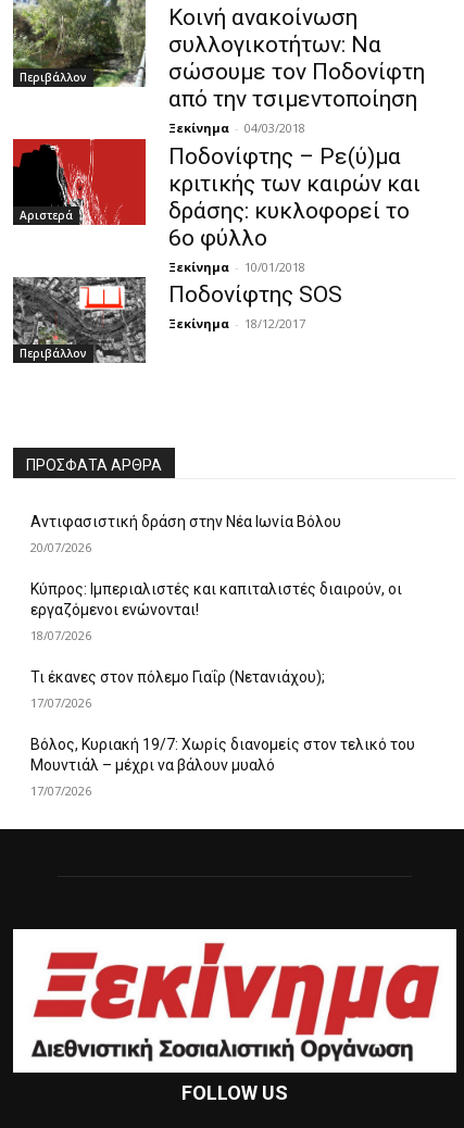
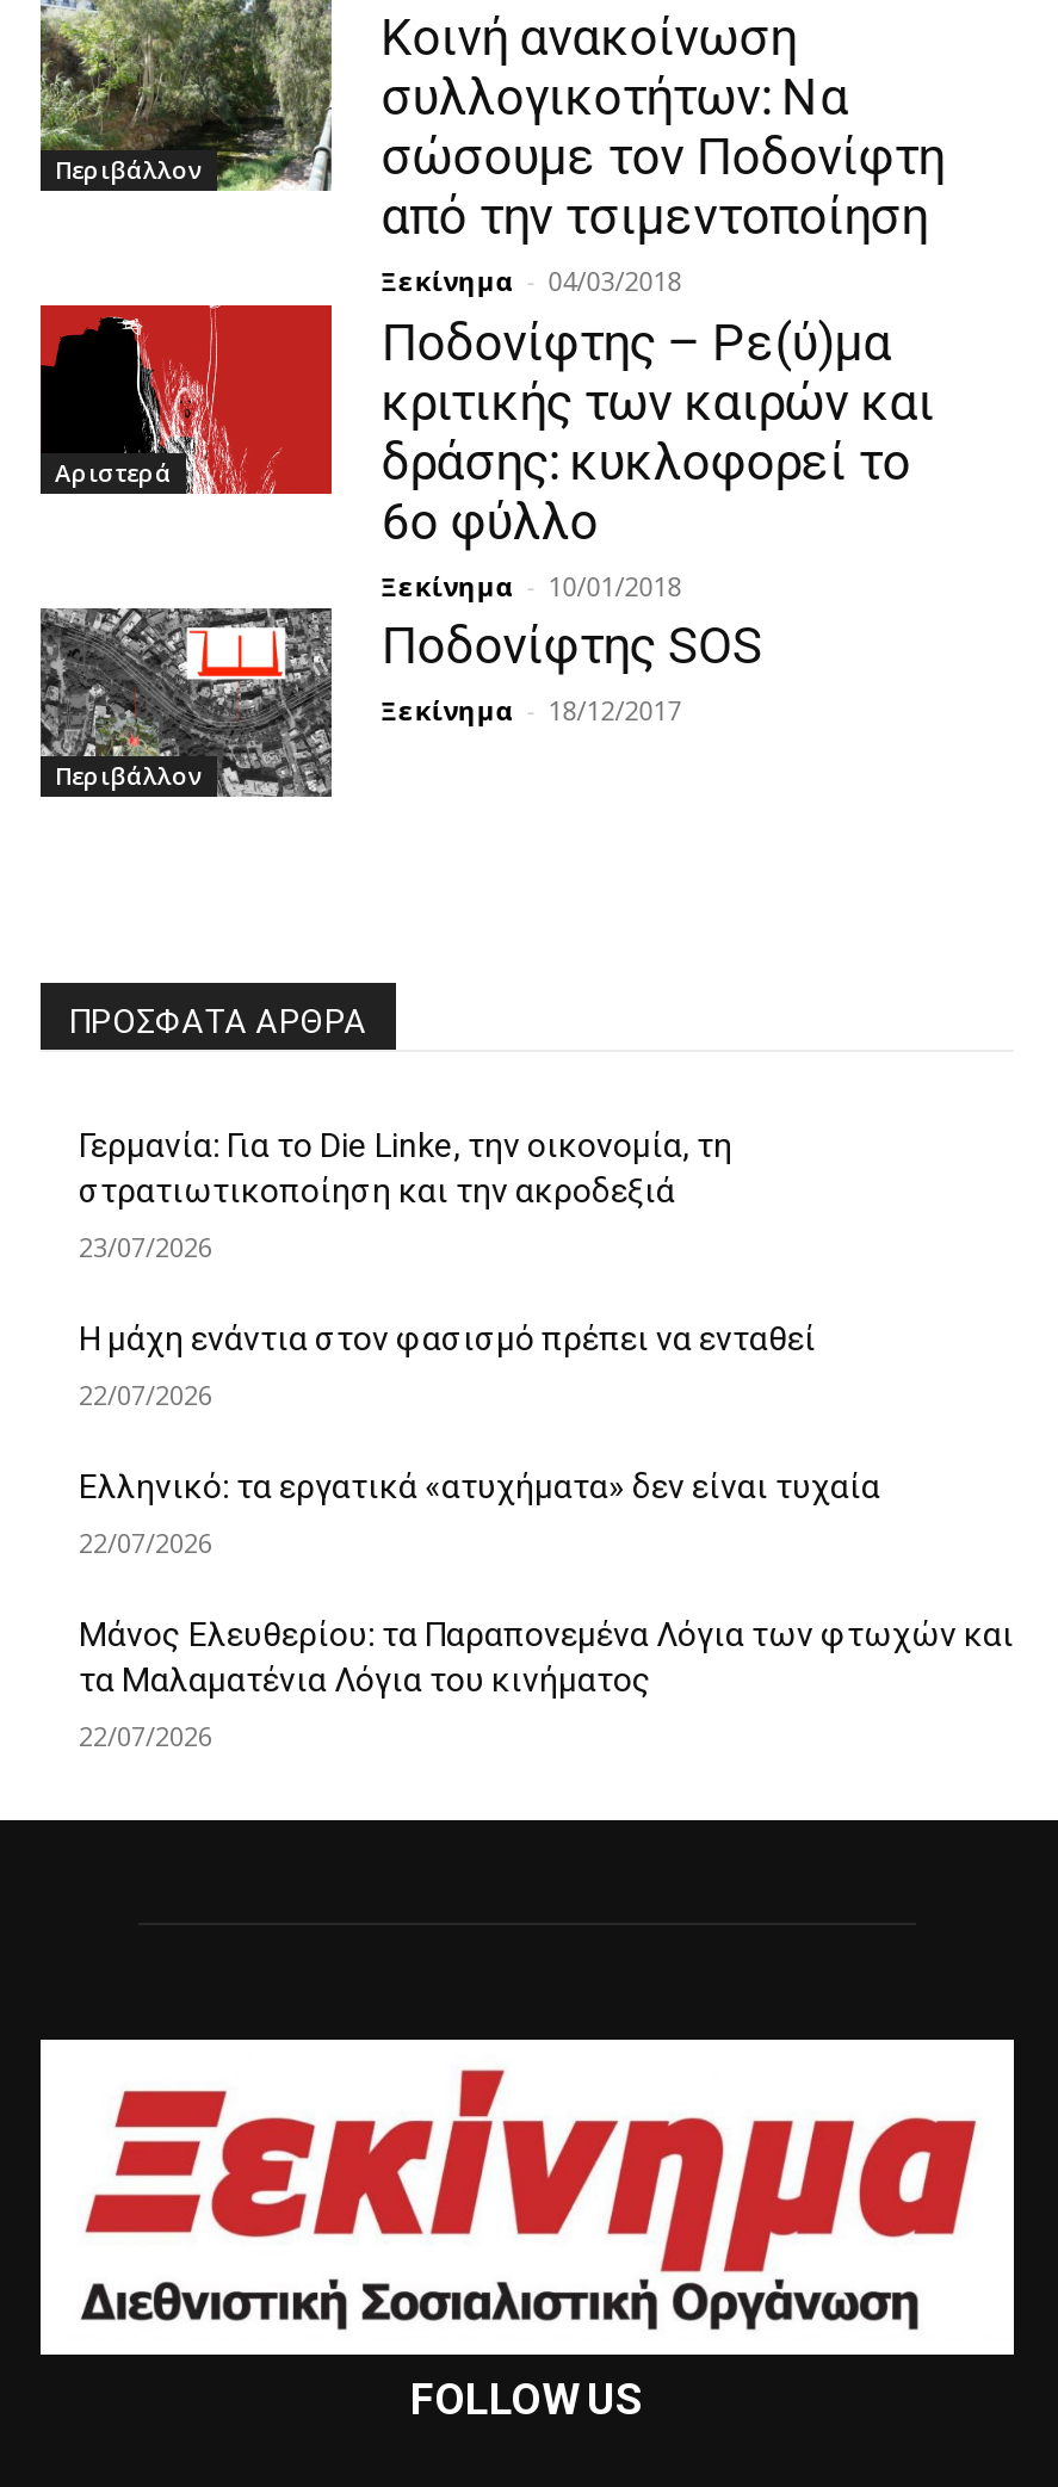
- Αντιφασιστική δράση στην Νέα Ιωνία Βόλου
+ Γερμανία: Για το Die Linke, την οικονομία, τη
+ στρατιωτικοποίηση και την ακροδεξιά

- 20/07/2026
+ 23/07/2026

- Κύπρος: Ιμπεριαλιστές και καπιταλιστές διαιρούν, οι
- εργαζόμενοι ενώνονται!
+ Η μάχη ενάντια στον φασισμό πρέπει να ενταθεί

- 18/07/2026
+ 22/07/2026

- Τι έκανες στον πόλεμο Γιαΐρ (Νετανιάχου);
+ Ελληνικό: τα εργατικά «ατυχήματα» δεν είναι τυχαία

- 17/07/2026
+ 22/07/2026

- Βόλος, Κυριακή 19/7: Χωρίς διανομείς στον τελικό του
- Μουντιάλ – μέχρι να βάλουν μυαλό
+ Μάνος Ελευθερίου: τα Παραπονεμένα Λόγια των φτωχών και
+ τα Μαλαματένια Λόγια του κινήματος

- 17/07/2026
+ 22/07/2026
